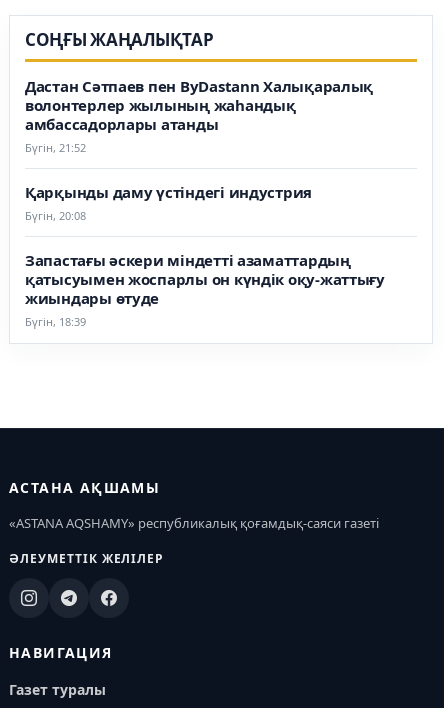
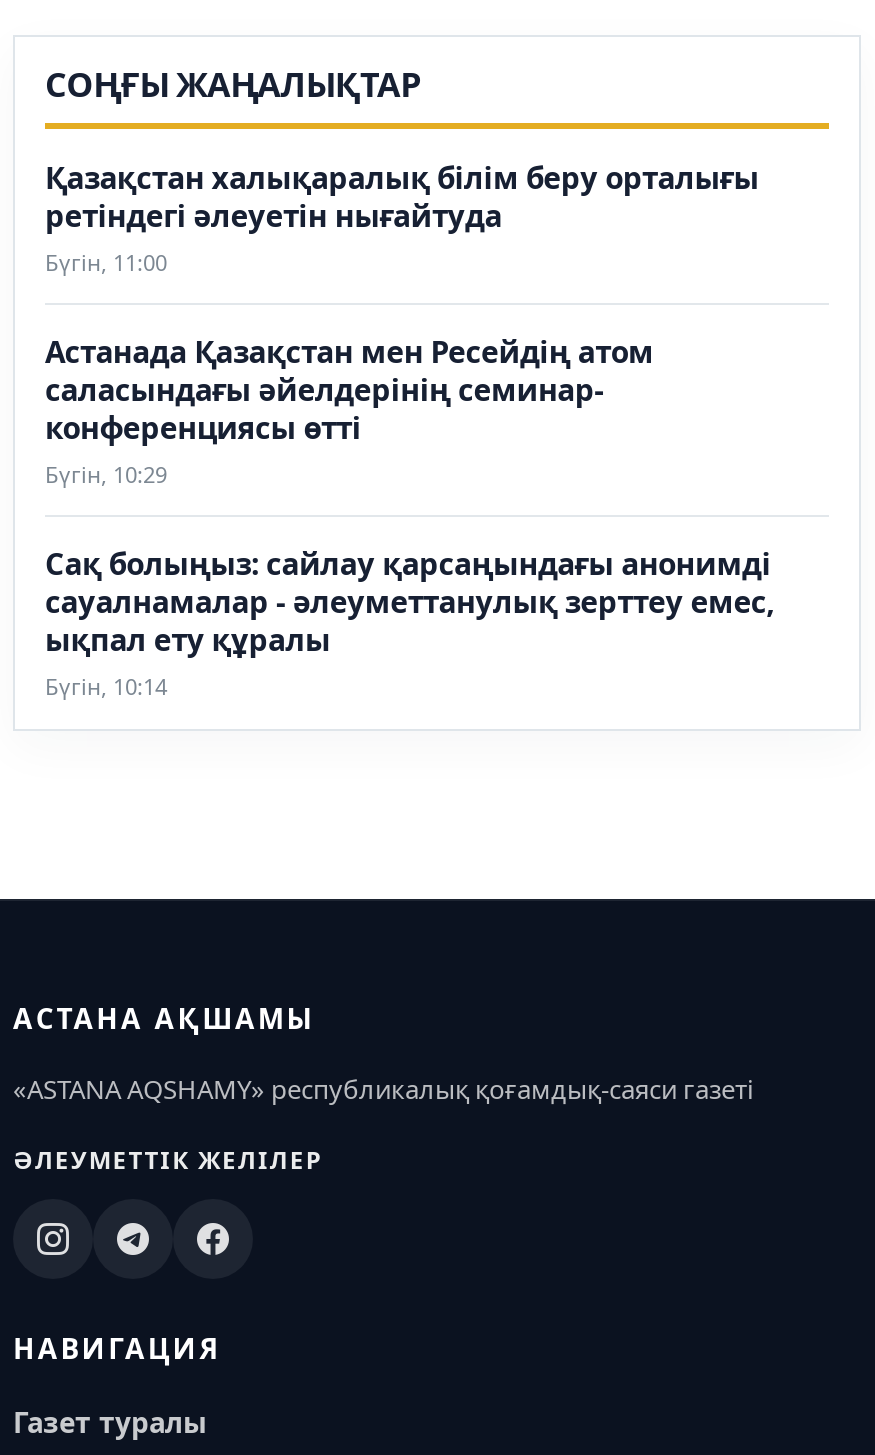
- Дастан Сәтпаев пен ByDastann Халықаралық
- волонтерлер жылының жаһандық
- амбассадорлары атанды
- Бүгін, 21:52
+ Қазақстан халықаралық білім беру орталығы
+ ретіндегі әлеуетін нығайтуда
+ Бүгін, 11:00

- Қарқынды даму үстіндегі индустрия
- Бүгін, 20:08
+ Астанада Қазақстан мен Ресейдің атом
+ саласындағы әйелдерінің семинар-
+ конференциясы өтті
+ Бүгін, 10:29

- Запастағы әскери міндетті азаматтардың
- қатысуымен жоспарлы он күндік оқу-жаттығу
- жиындары өтуде
- Бүгін, 18:39
+ Сақ болыңыз: сайлау қарсаңындағы анонимді
+ сауалнамалар - әлеуметтанулық зерттеу емес,
+ ықпал ету құралы
+ Бүгін, 10:14
